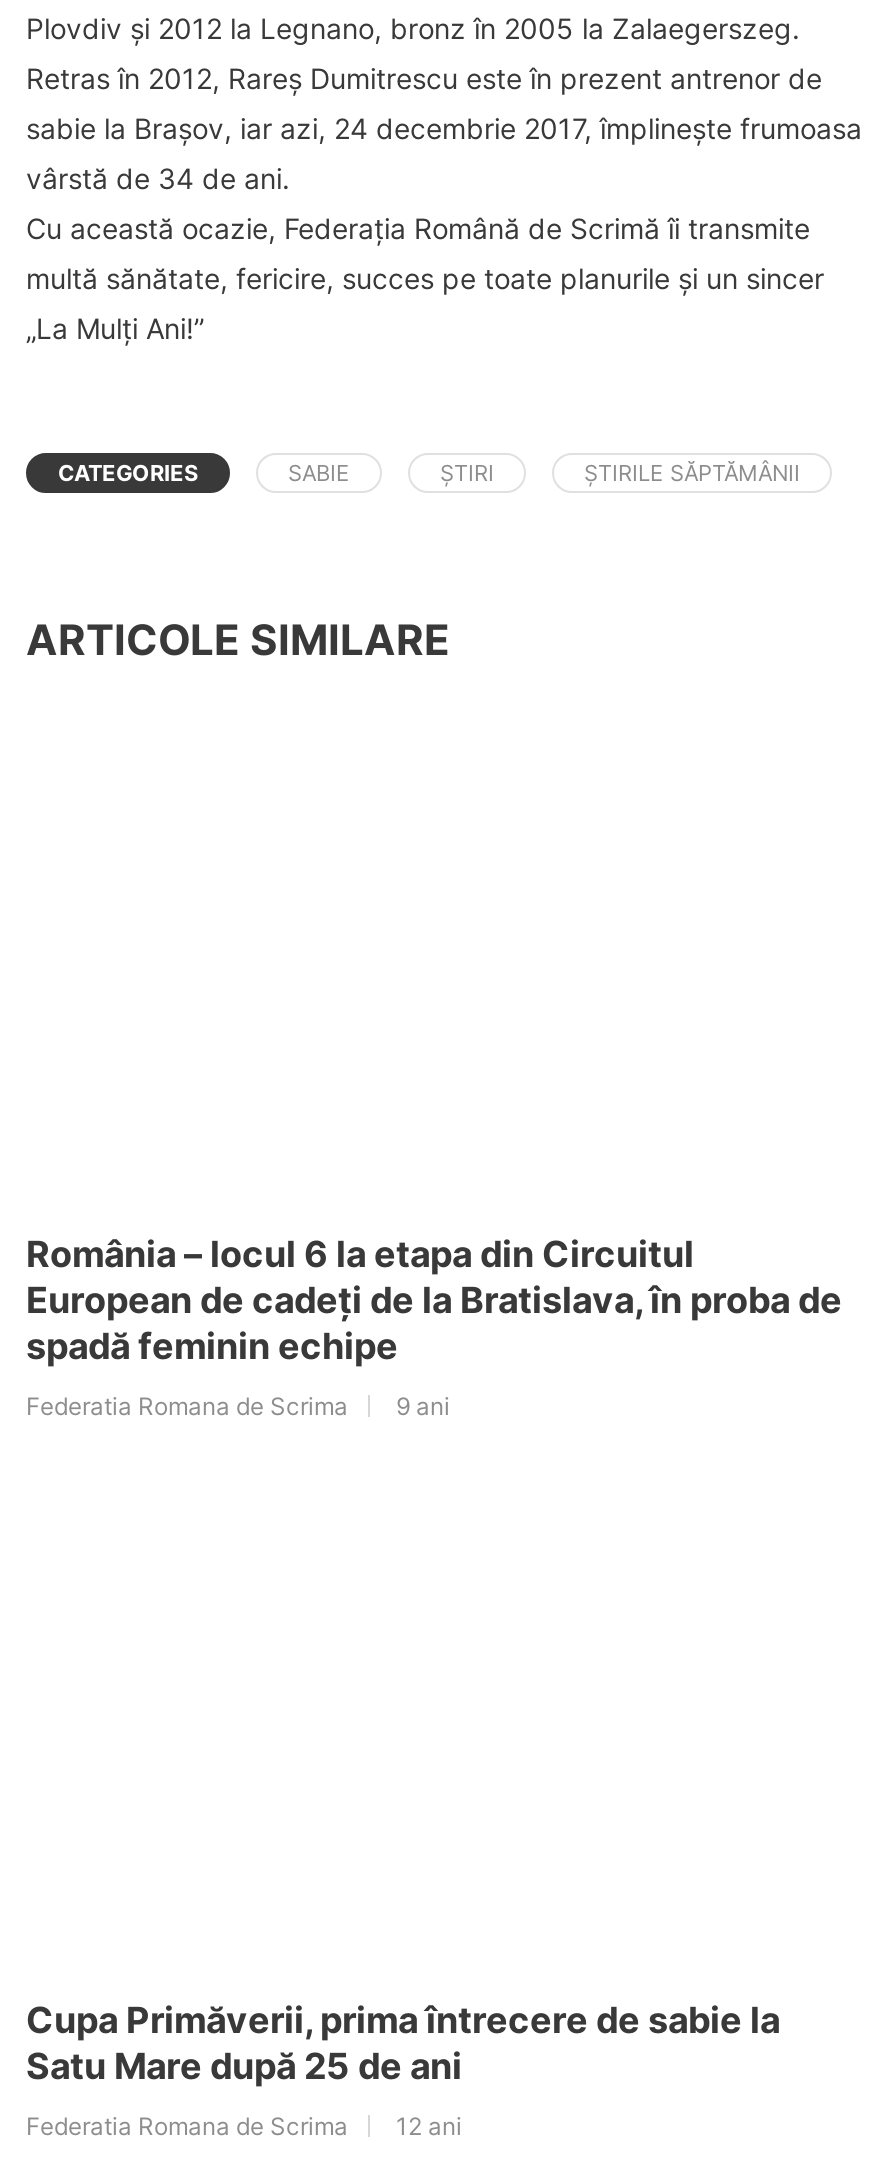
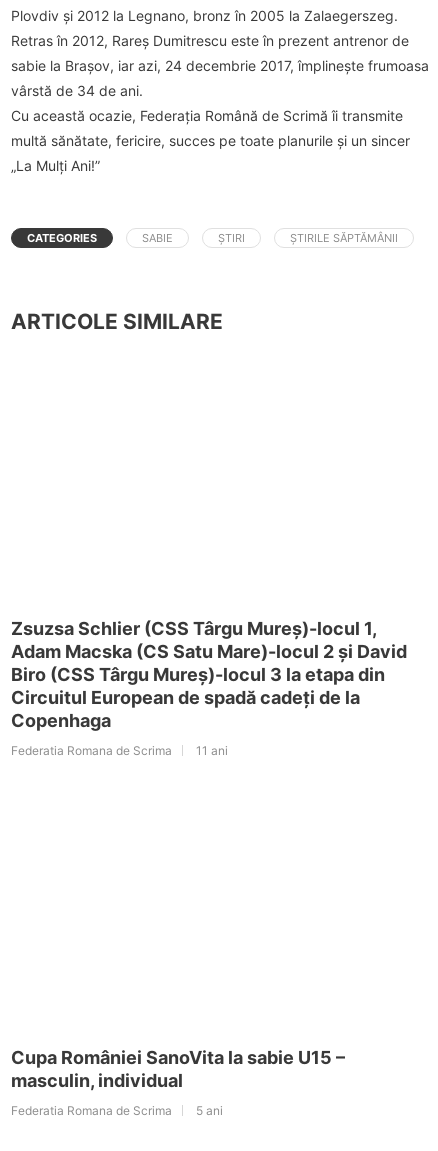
- România – locul 6 la etapa din Circuitul
- European de cadeți de la Bratislava, în proba de
- spadă feminin echipe
+ Zsuzsa Schlier (CSS Târgu Mureș)-locul 1,
+ Adam Macska (CS Satu Mare)-locul 2 și David
+ Biro (CSS Târgu Mureș)-locul 3 la etapa din
+ Circuitul European de spadă cadeți de la
+ Copenhaga

- Federatia Romana de Scrima 9 ani
+ Federatia Romana de Scrima 11 ani

- Cupa Primăverii, prima întrecere de sabie la
- Satu Mare după 25 de ani
+ Cupa României SanoVita la sabie U15 –
+ masculin, individual

- Federatia Romana de Scrima 12 ani
+ Federatia Romana de Scrima 5 ani
